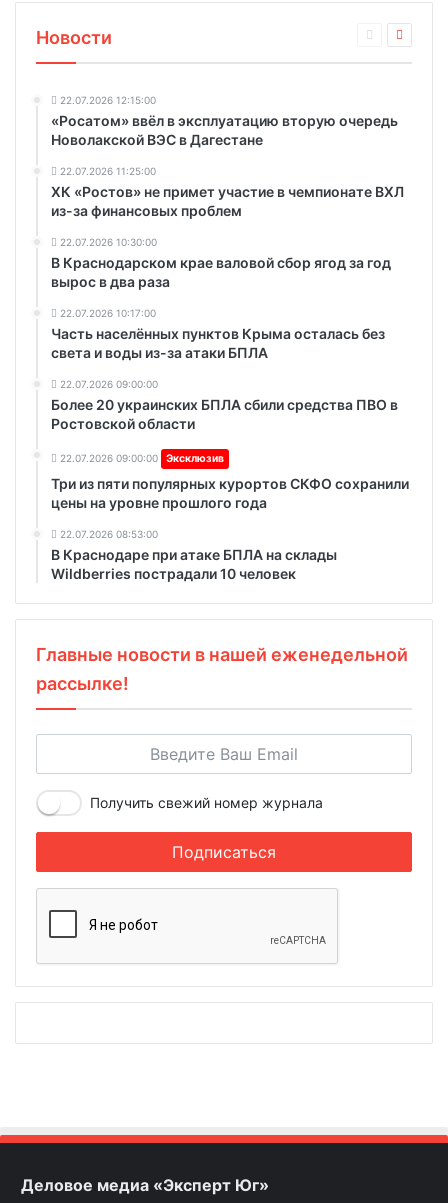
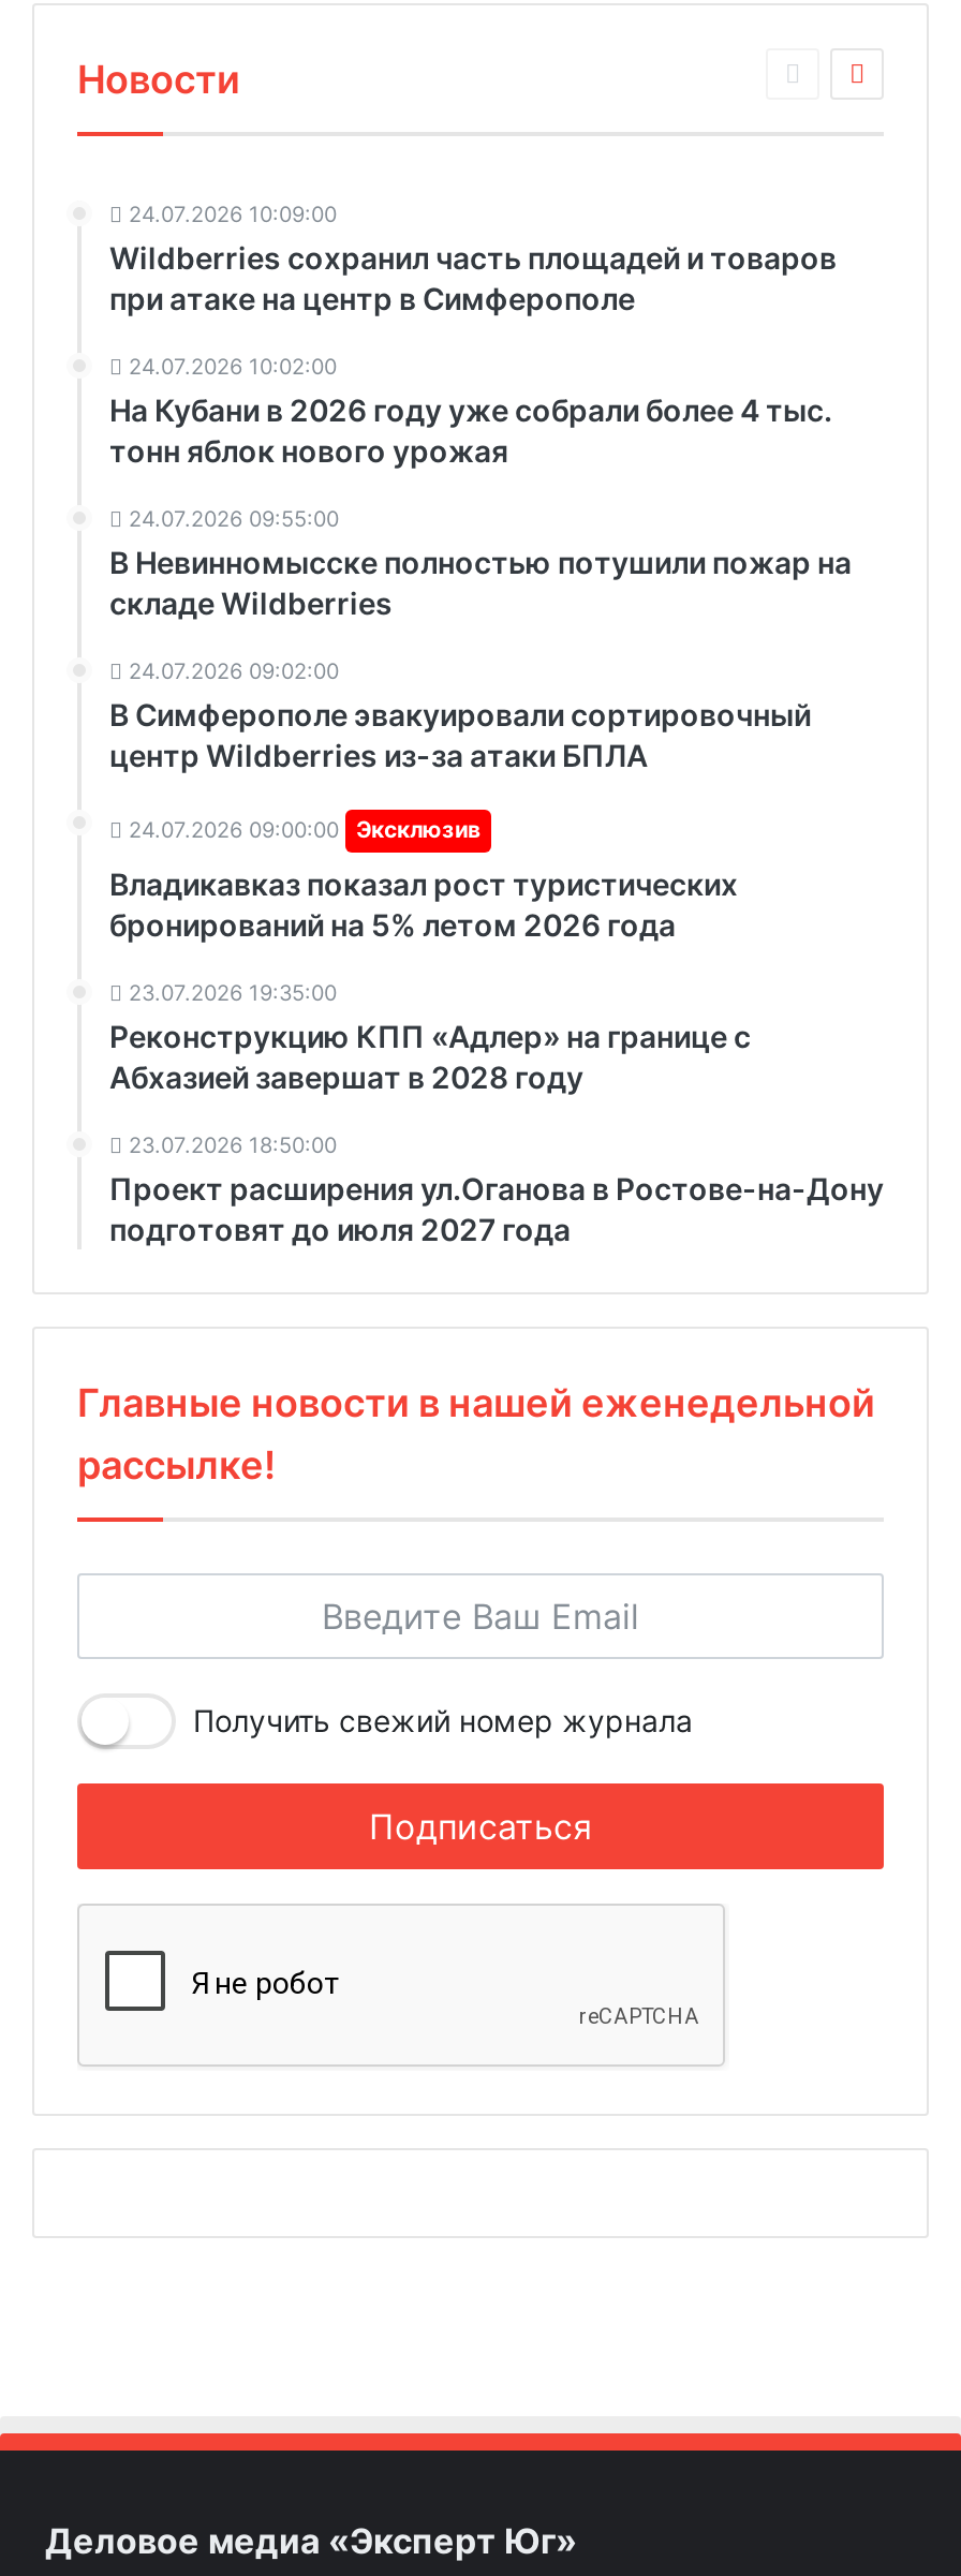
- 22.07.2026 12:15:00
- «Росатом» ввёл в эксплуатацию вторую очередь
- Новолакской ВЭС в Дагестане
- 22.07.2026 11:25:00
- ХК «Ростов» не примет участие в чемпионате ВХЛ
- из-за финансовых проблем
- 22.07.2026 10:30:00
- В Краснодарском крае валовой сбор ягод за год
- вырос в два раза
- 22.07.2026 10:17:00
- Часть населённых пунктов Крыма осталась без
- света и воды из-за атаки БПЛА
- 22.07.2026 09:00:00
- Более 20 украинских БПЛА сбили средства ПВО в
- Ростовской области
- 22.07.2026 09:00:00
+ 24.07.2026 10:09:00
+ Wildberries сохранил часть площадей и товаров
+ при атаке на центр в Симферополе
+ 24.07.2026 10:02:00
+ На Кубани в 2026 году уже собрали более 4 тыс.
+ тонн яблок нового урожая
+ 24.07.2026 09:55:00
+ В Невинномысске полностью потушили пожар на
+ складе Wildberries
+ 24.07.2026 09:02:00
+ В Симферополе эвакуировали сортировочный
+ центр Wildberries из-за атаки БПЛА
+ 24.07.2026 09:00:00

moved up: Эксклюзив

- Три из пяти популярных курортов СКФО сохранили
- цены на уровне прошлого года
- 22.07.2026 08:53:00
- В Краснодаре при атаке БПЛА на склады
- Wildberries пострадали 10 человек
+ Владикавказ показал рост туристических
+ бронирований на 5% летом 2026 года
+ 23.07.2026 19:35:00
+ Реконструкцию КПП «Адлер» на границе с
+ Абхазией завершат в 2028 году
+ 23.07.2026 18:50:00
+ Проект расширения ул.Оганова в Ростове-на-Дону
+ подготовят до июля 2027 года
